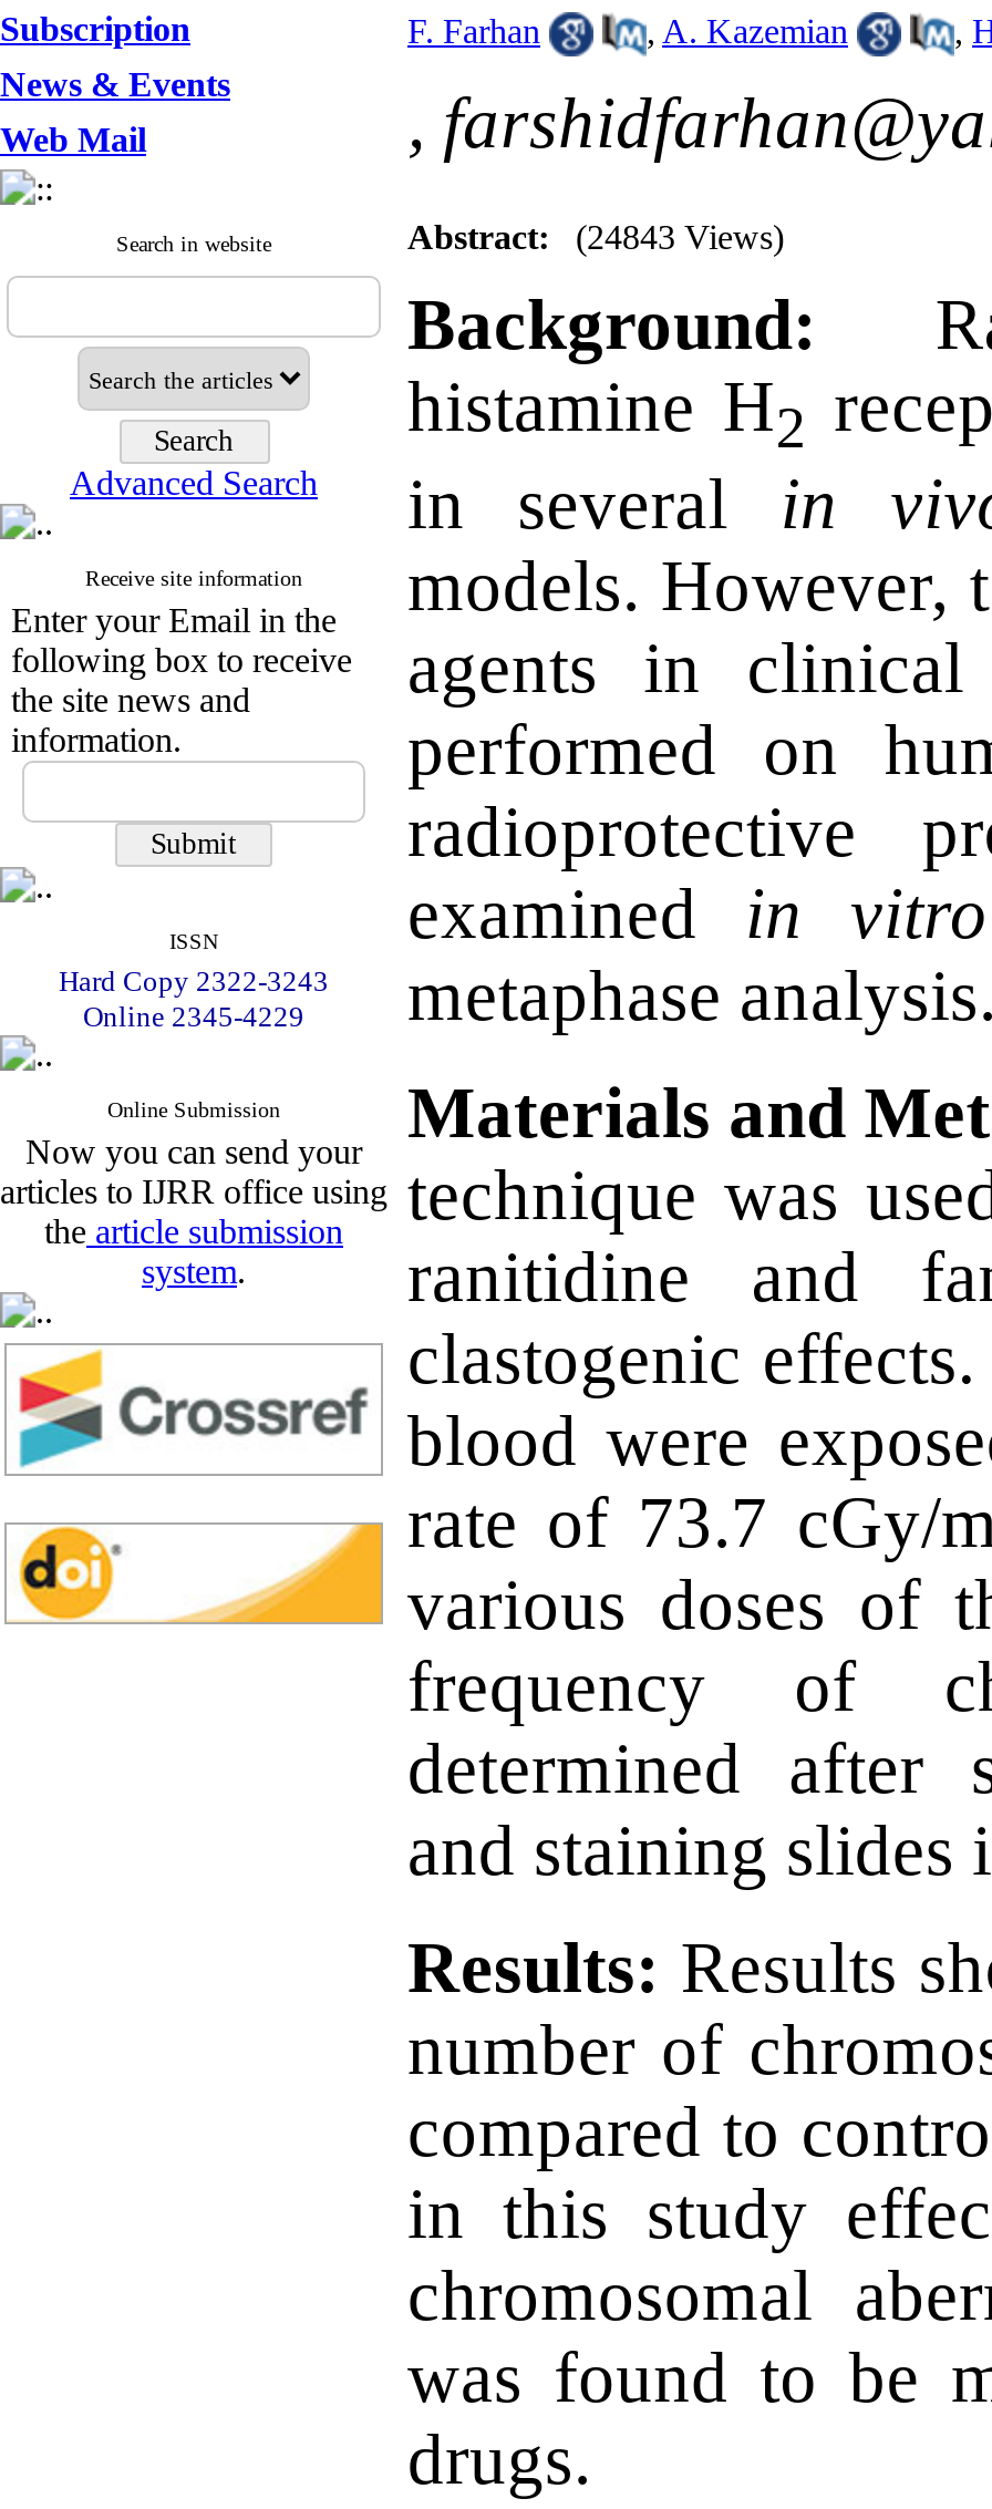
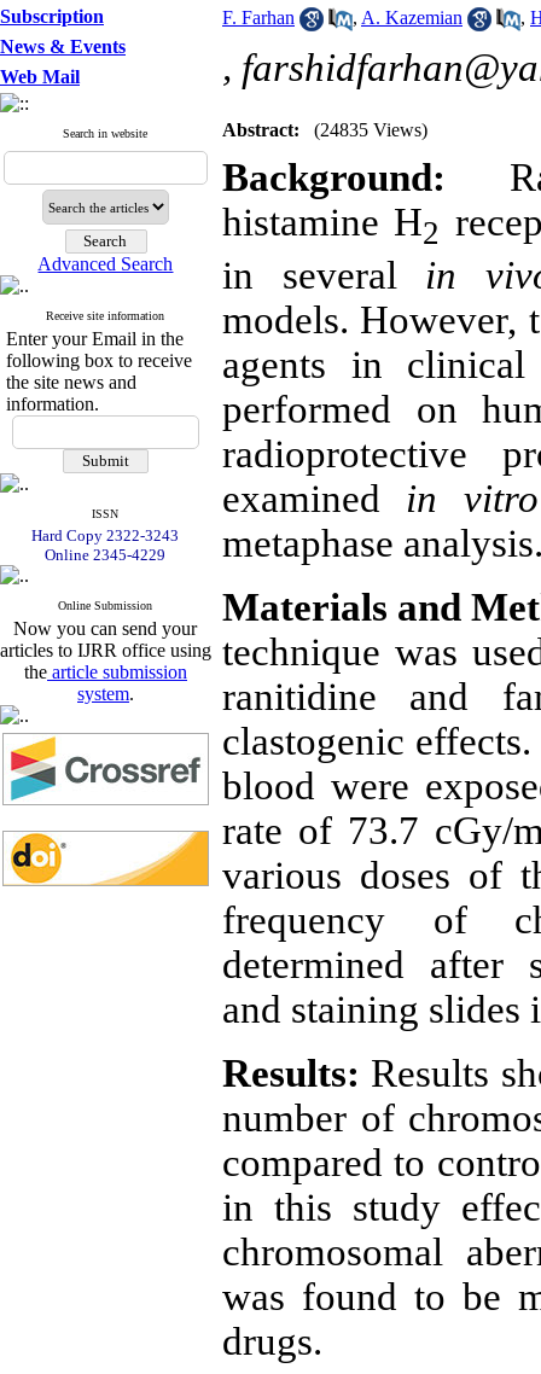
- Abstract: (24843 Views)
+ Abstract: (24835 Views)
